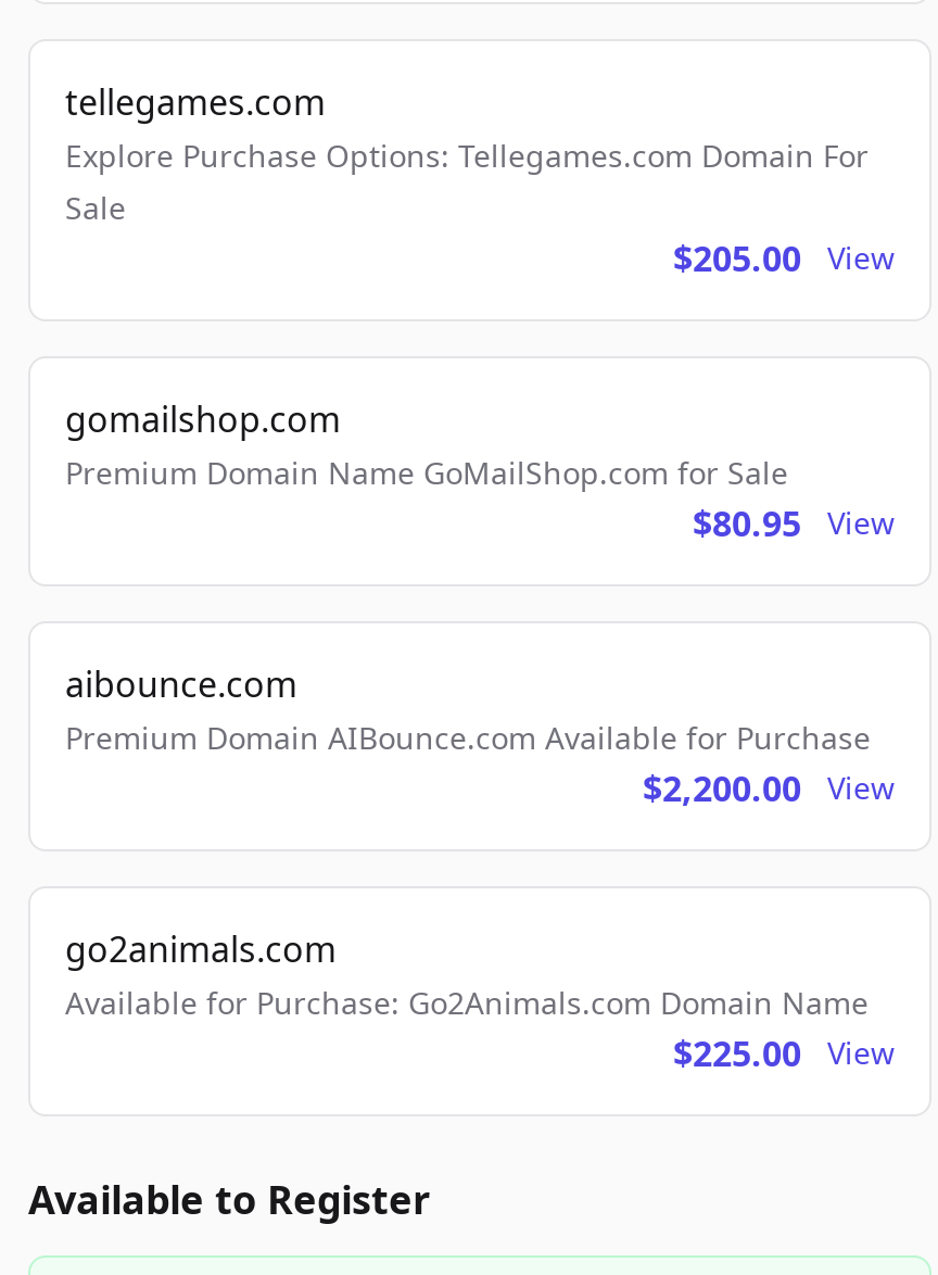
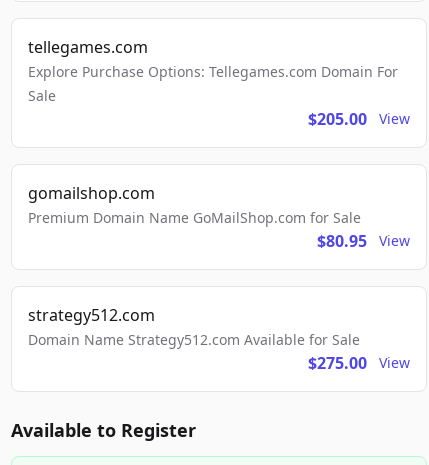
- aibounce.com
- Premium Domain AIBounce.com Available for Purchase
- $2,200.00
- View
- go2animals.com
- Available for Purchase: Go2Animals.com Domain Name
- $225.00
+ strategy512.com
+ Domain Name Strategy512.com Available for Sale
+ $275.00
